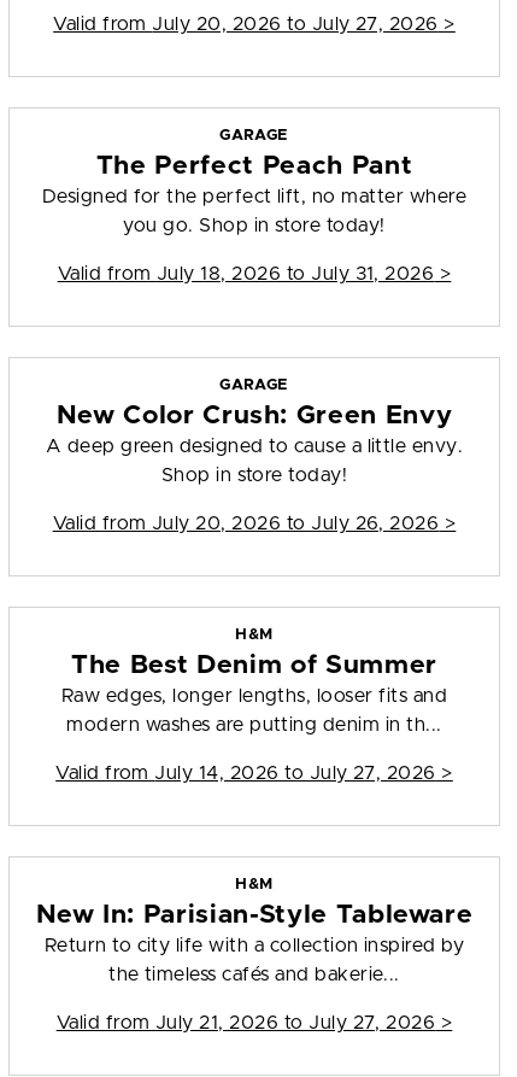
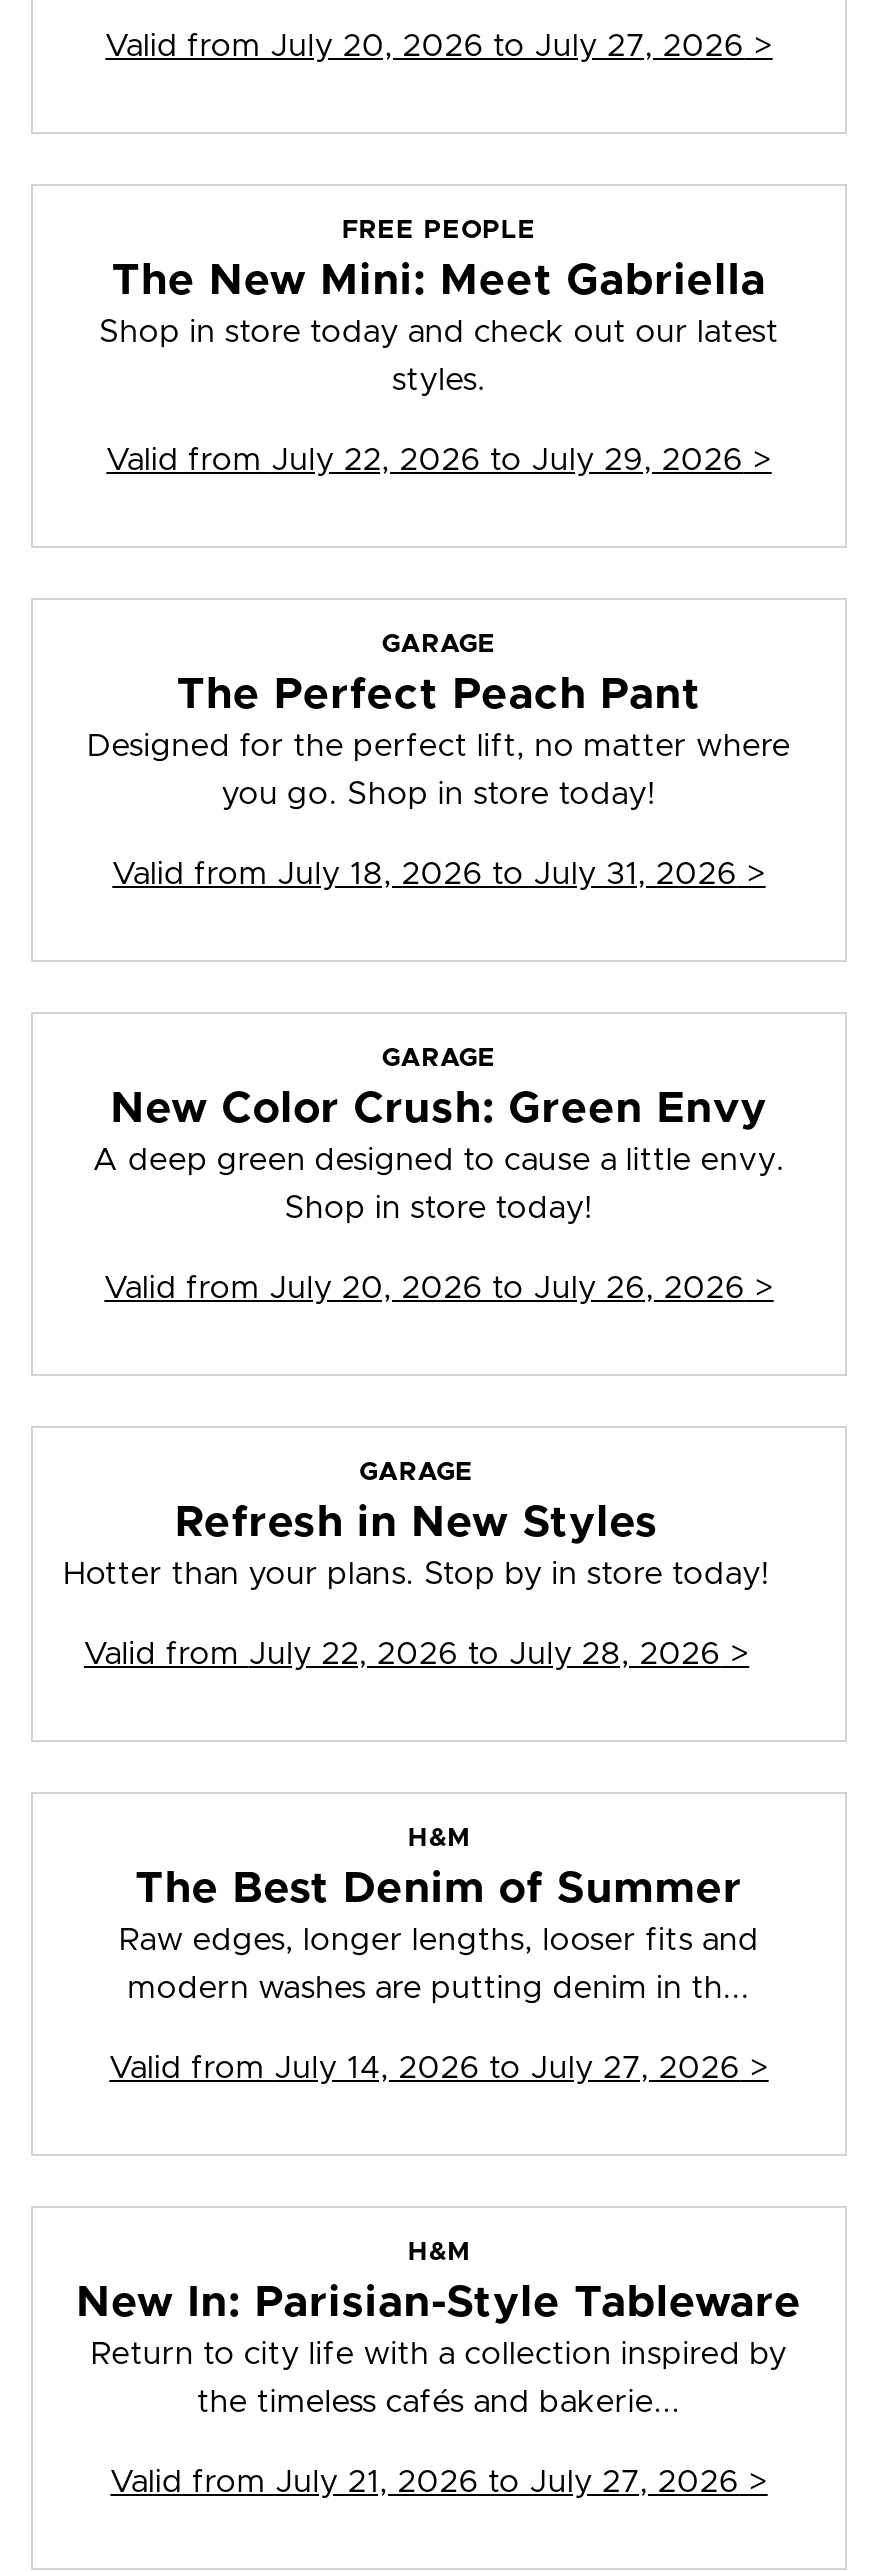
+ FREE PEOPLE
+ The New Mini: Meet Gabriella
+ Shop in store today and check out our latest
+ styles.
+ Valid from July 22, 2026 to July 29, 2026 >

+ GARAGE
+ Refresh in New Styles
+ Hotter than your plans. Stop by in store today!
+ Valid from July 22, 2026 to July 28, 2026 >
